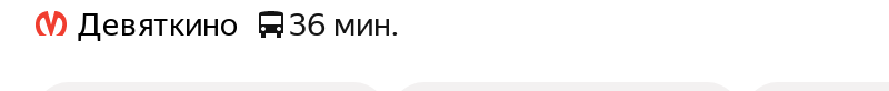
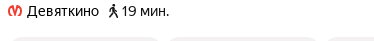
- Девяткино 36 мин.
+ Девяткино 19 мин.
